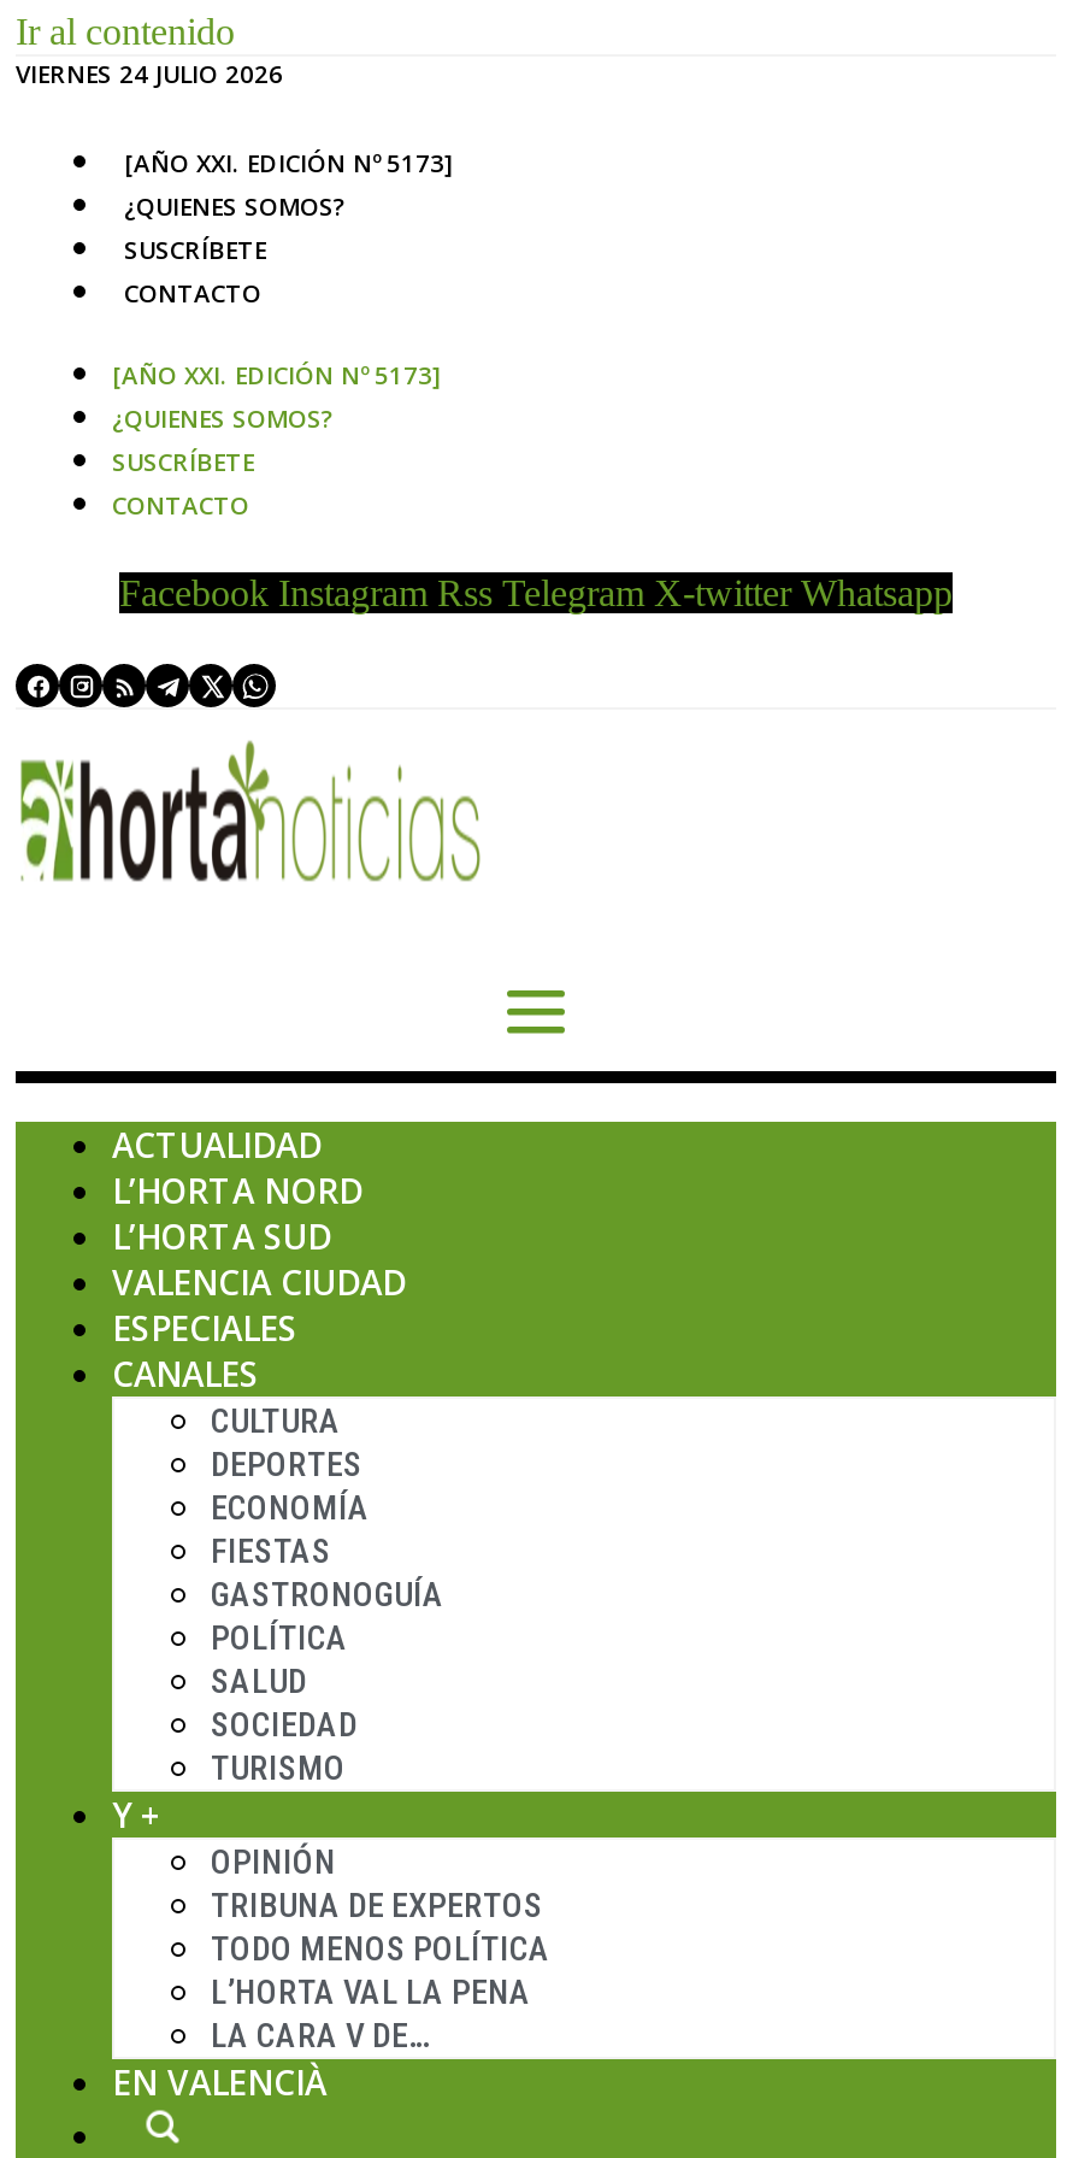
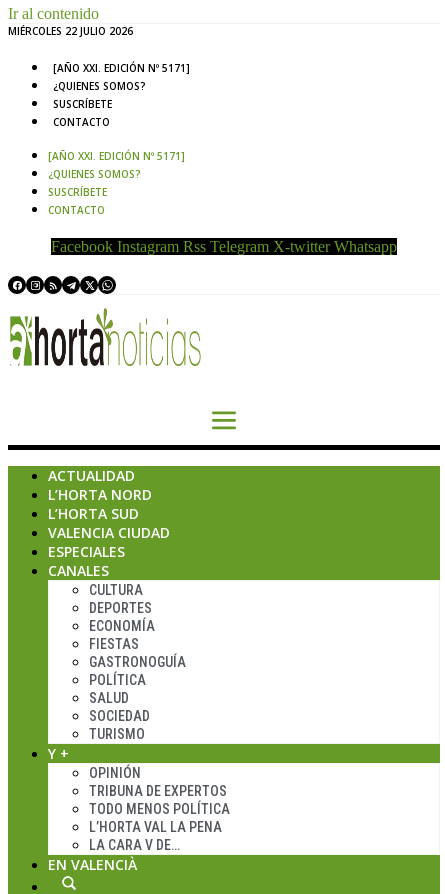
- VIERNES 24 JULIO 2026
+ MIÉRCOLES 22 JULIO 2026

- [AÑO XXI. EDICIÓN Nº 5173]
+ [AÑO XXI. EDICIÓN Nº 5171]

- [AÑO XXI. EDICIÓN Nº 5173]
+ [AÑO XXI. EDICIÓN Nº 5171]
